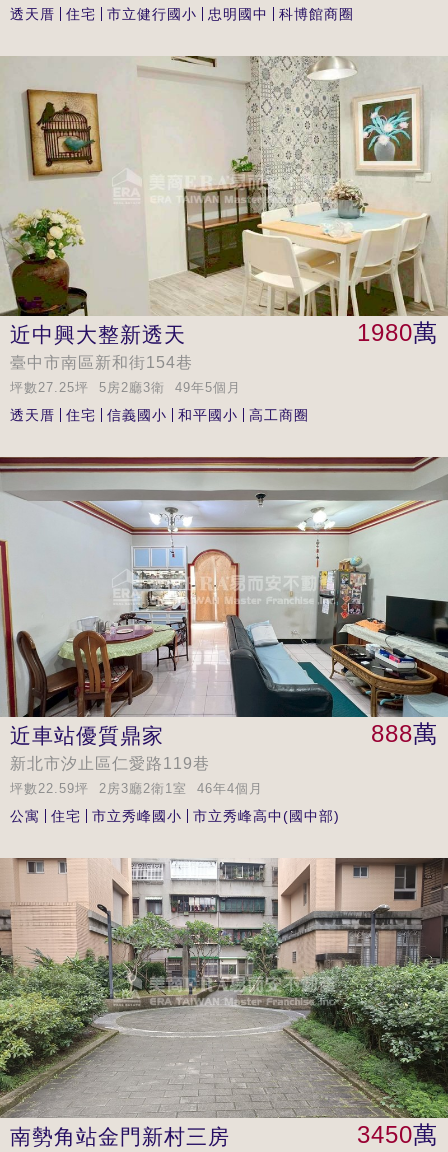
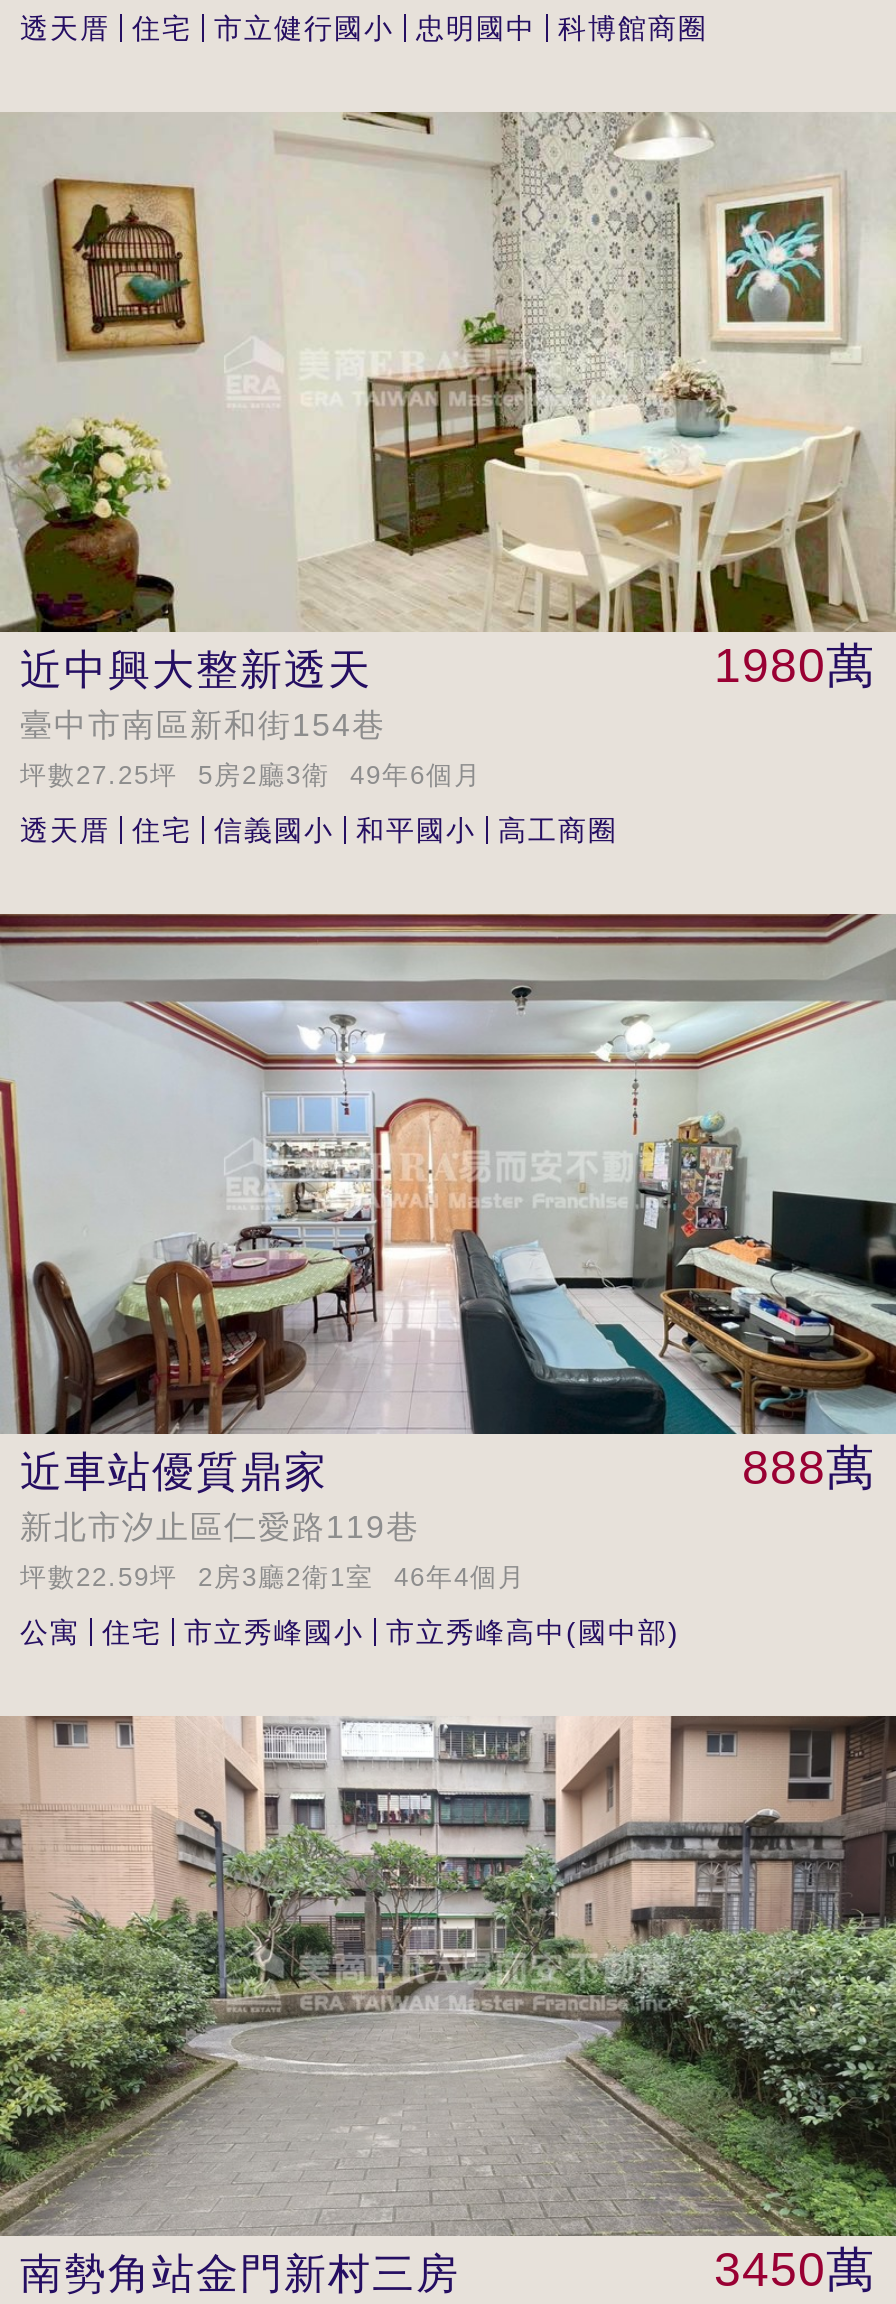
- 坪數27.25坪 5房2廳3衛 49年5個月
+ 坪數27.25坪 5房2廳3衛 49年6個月
